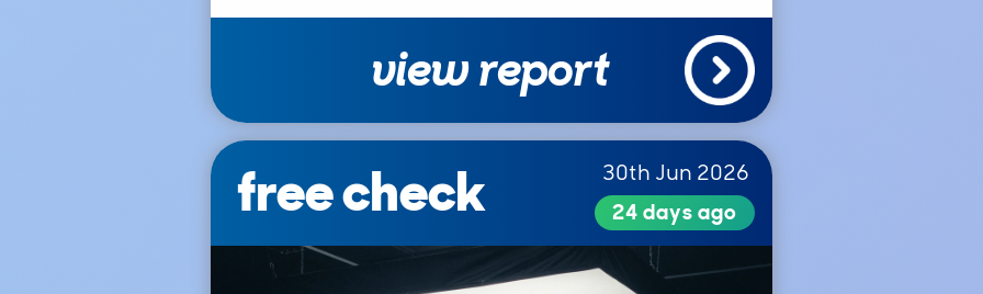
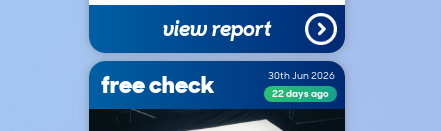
- 24 days ago
+ 22 days ago
